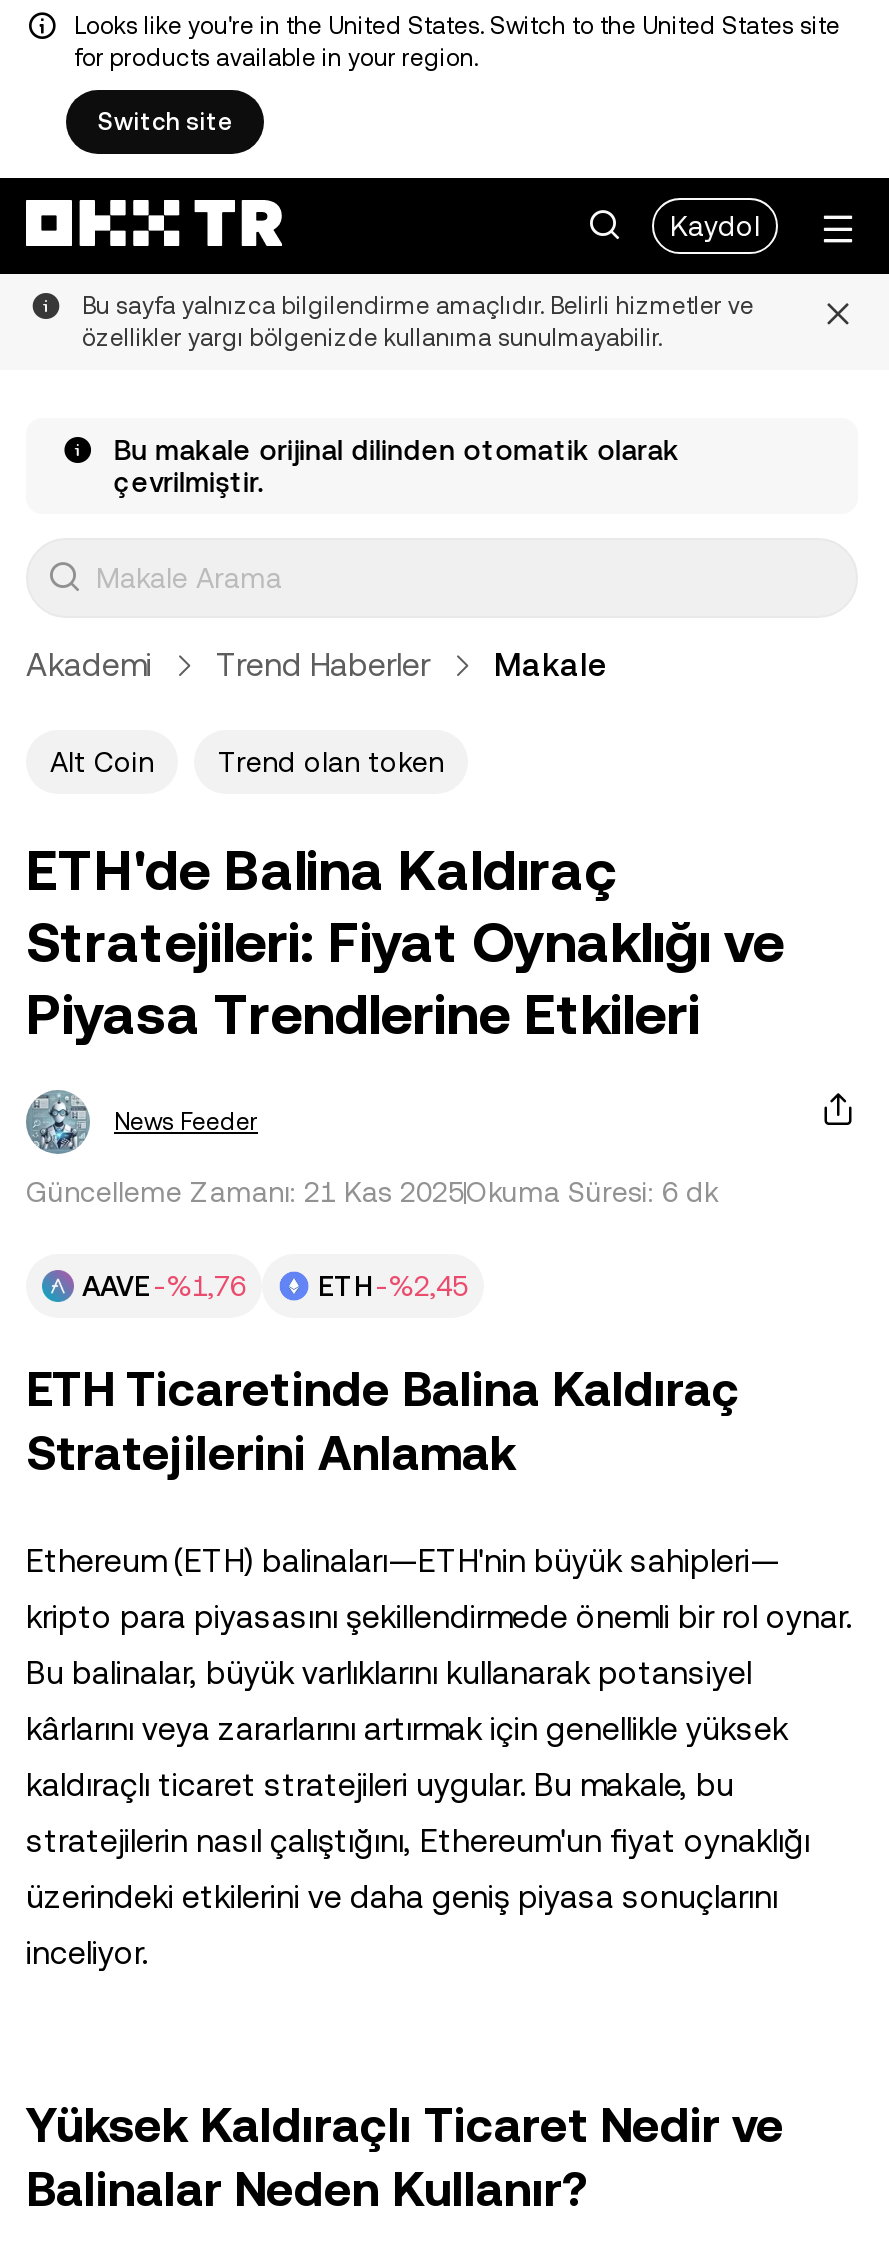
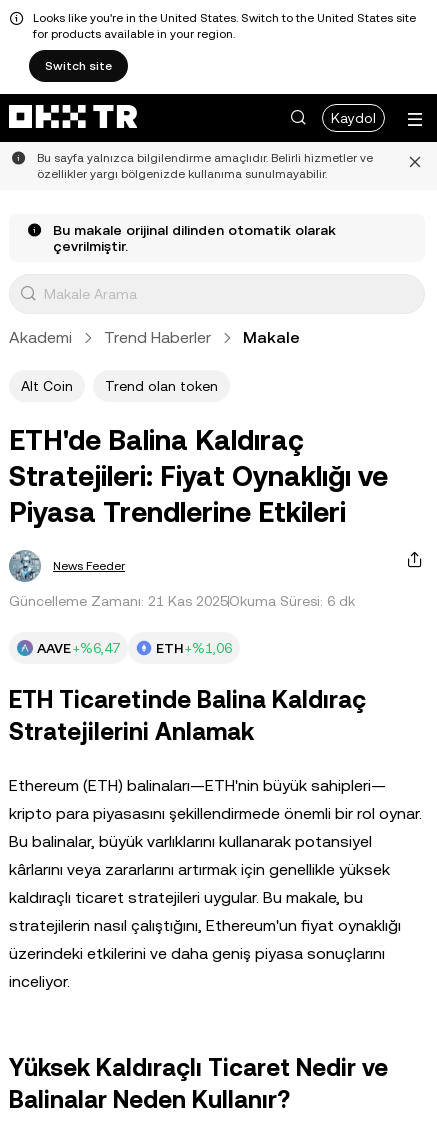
- AAVE -%1,76
+ AAVE +%6,47

- ETH -%2,45
+ ETH +%1,06
